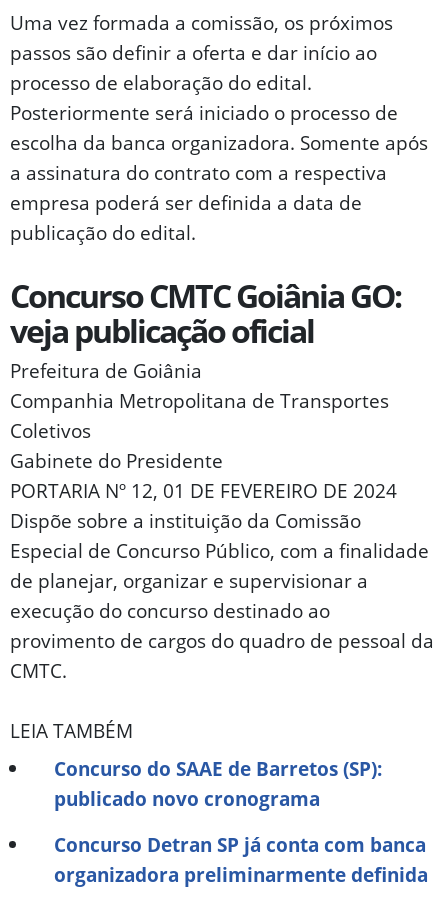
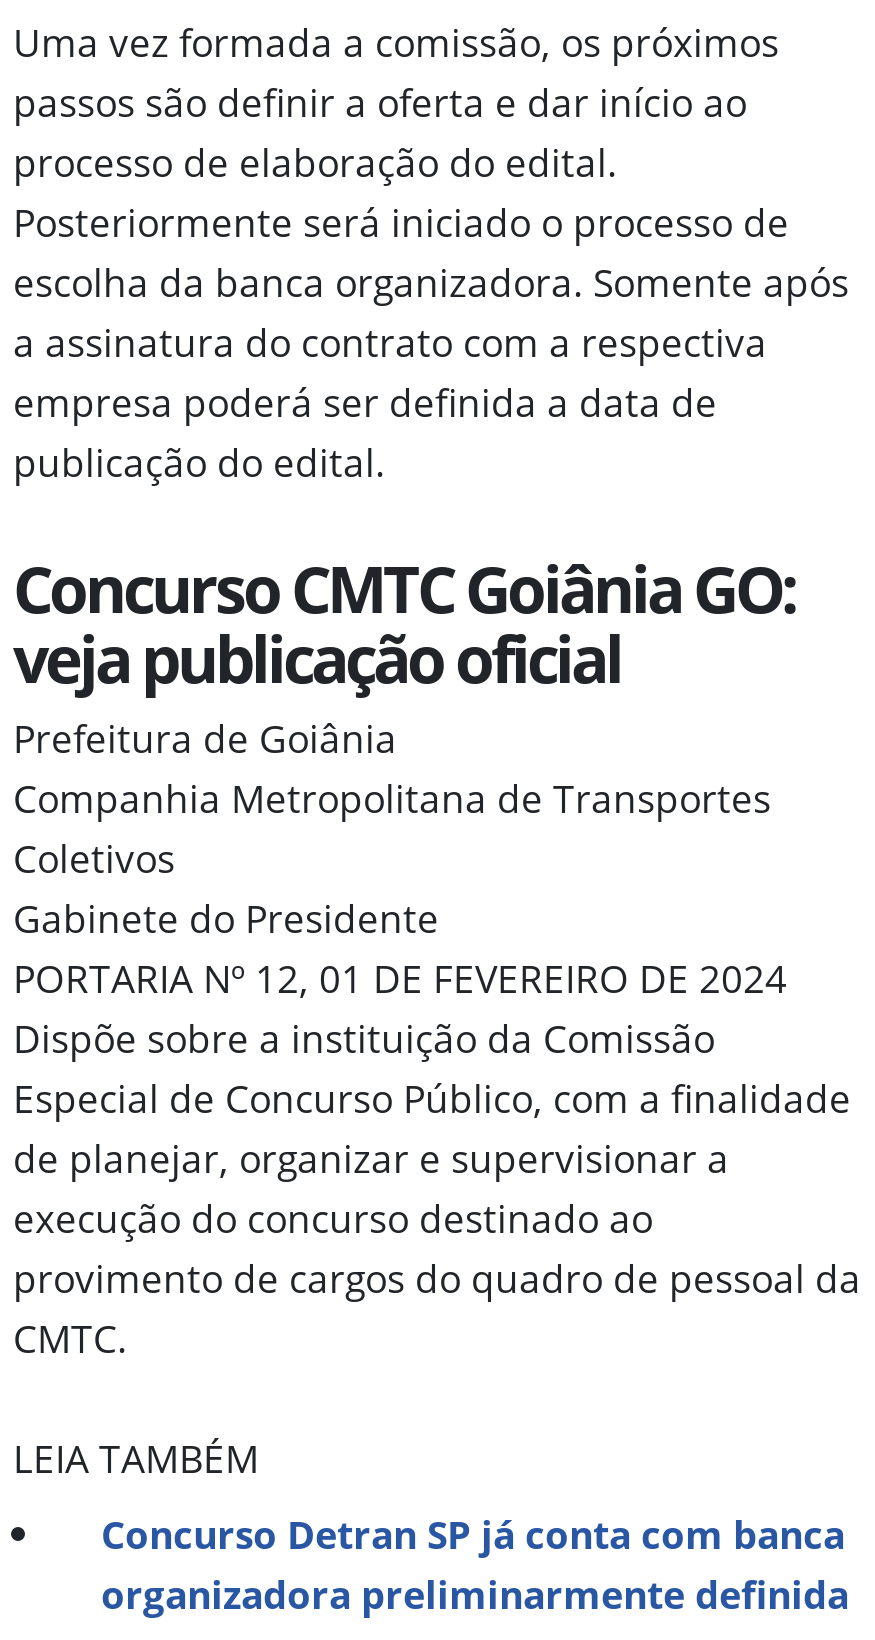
- Concurso do SAAE de Barretos (SP):
- publicado novo cronograma
